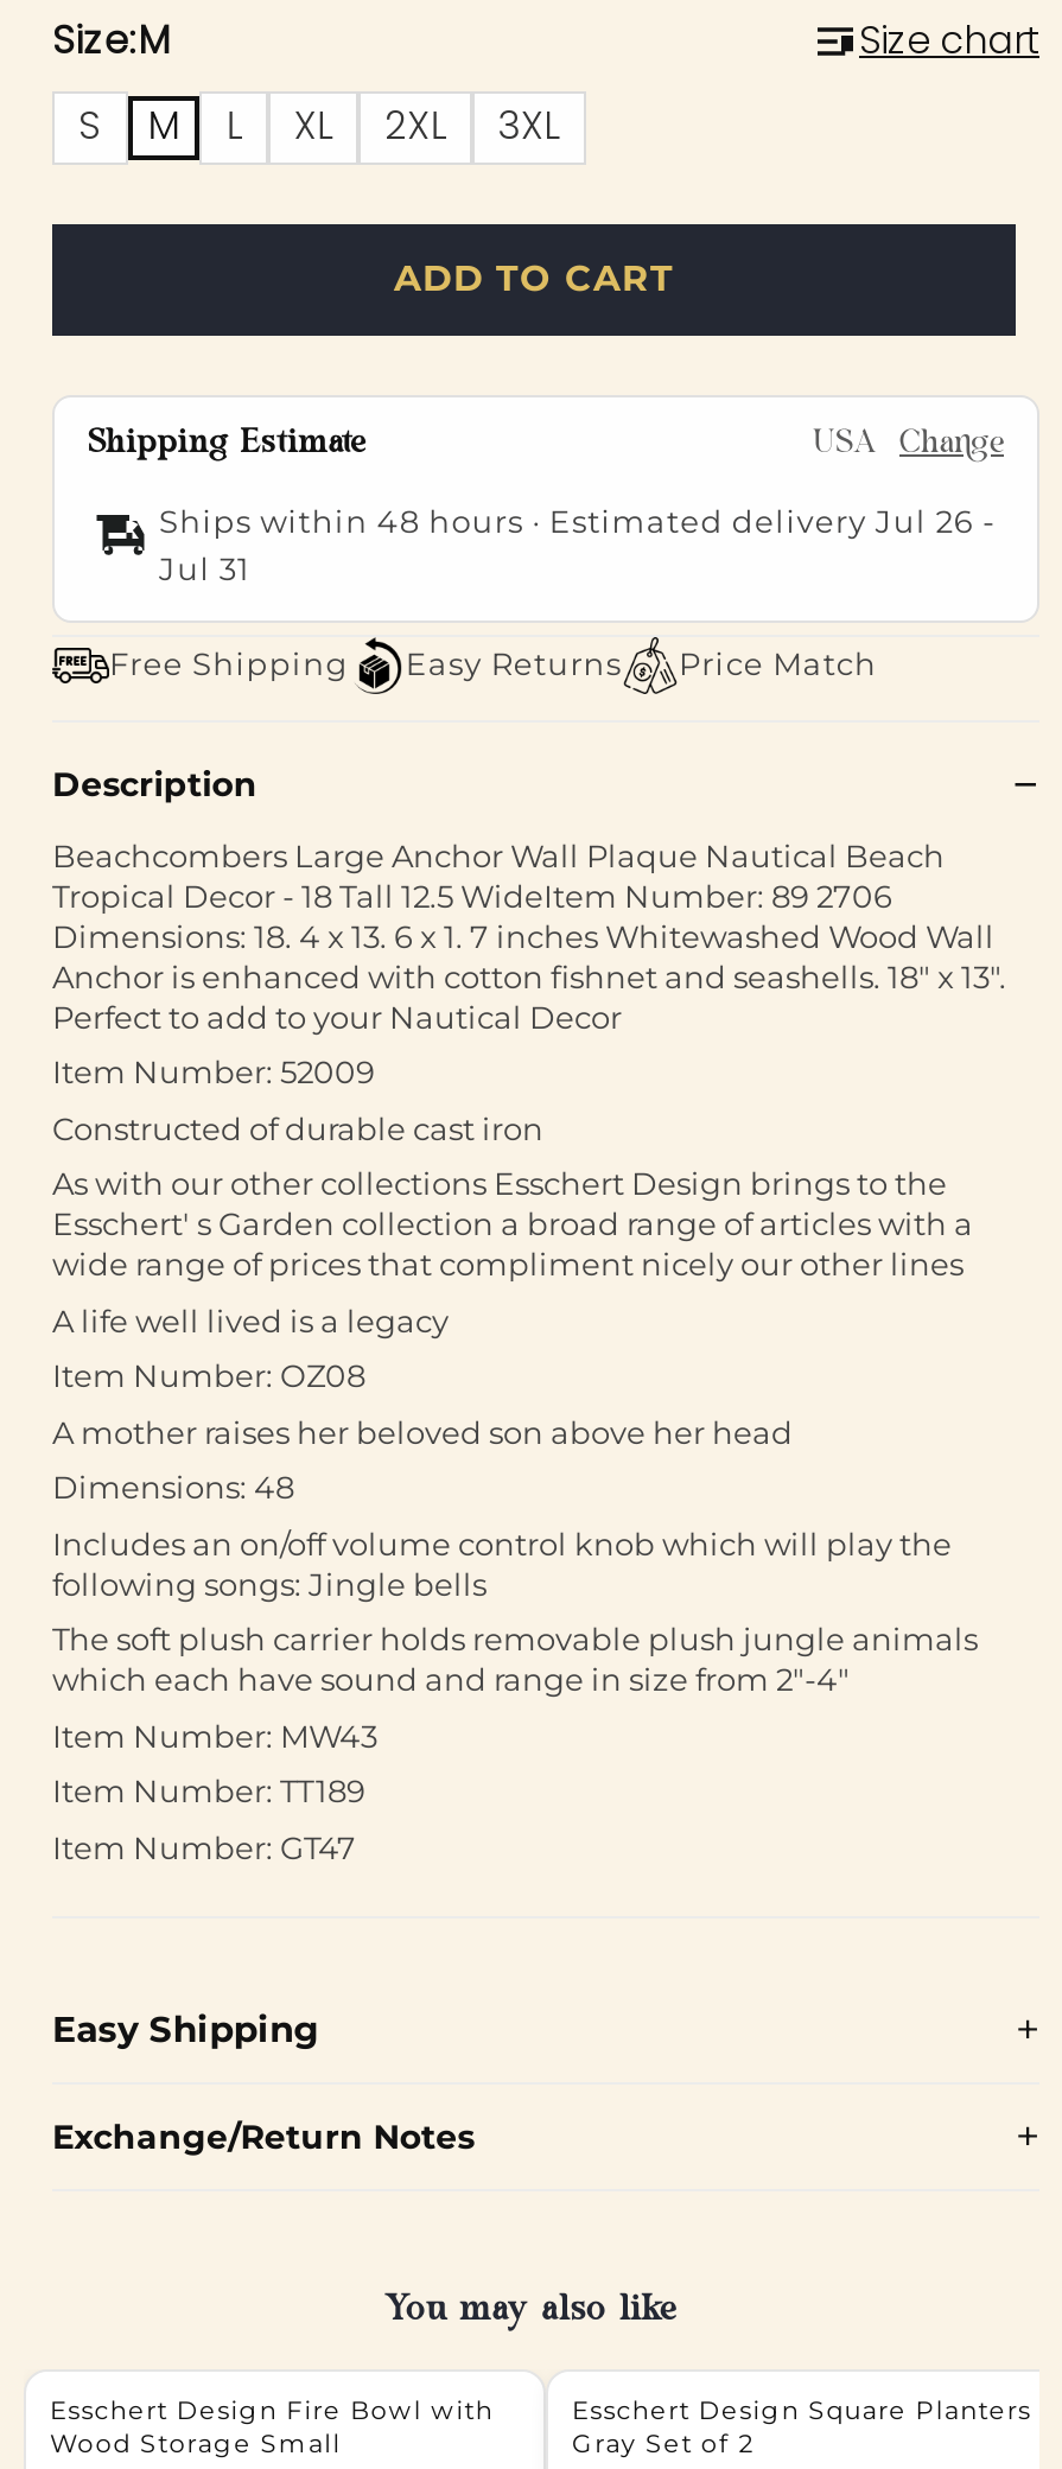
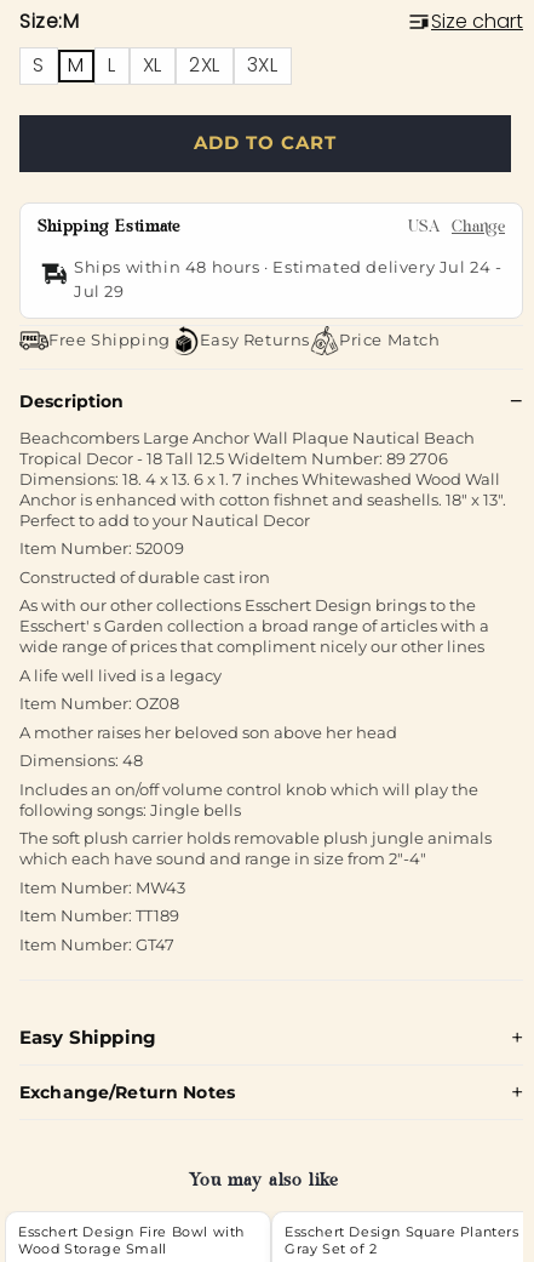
- Ships within 48 hours · Estimated delivery Jul 26 -
+ Ships within 48 hours · Estimated delivery Jul 24 -

- Jul 31
+ Jul 29
